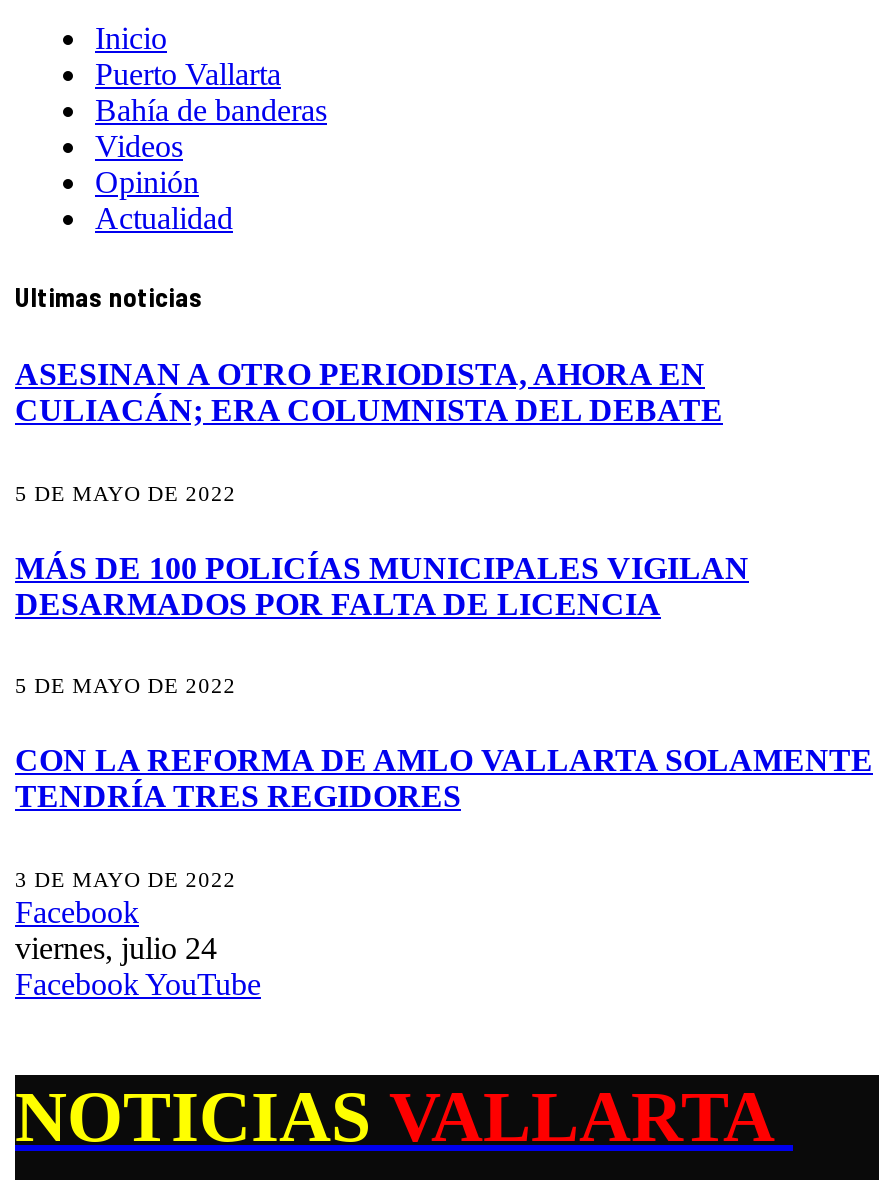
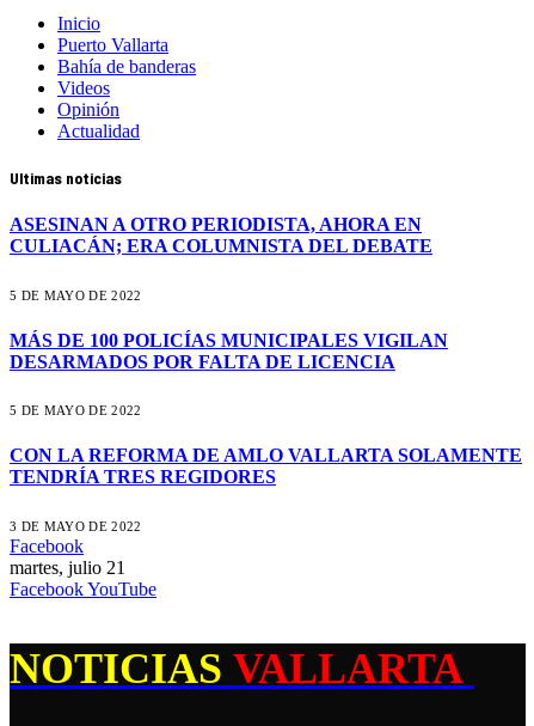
- viernes, julio 24
+ martes, julio 21
